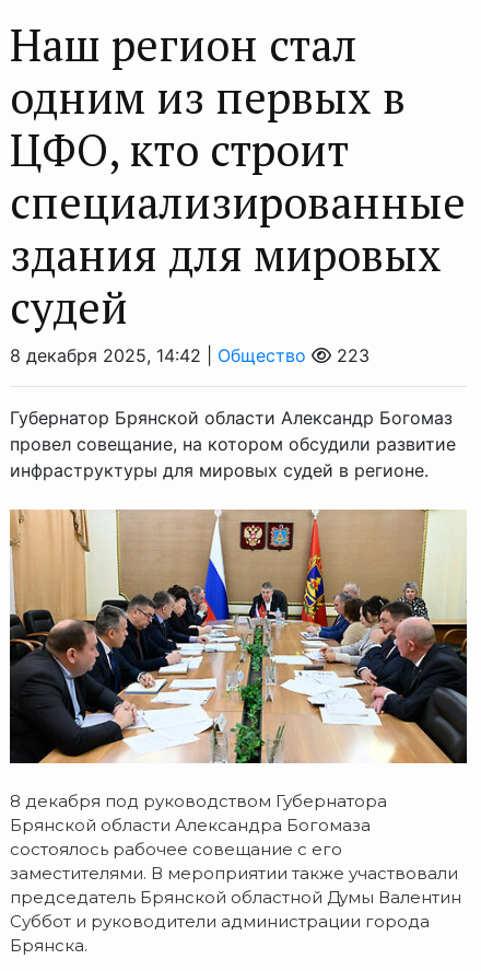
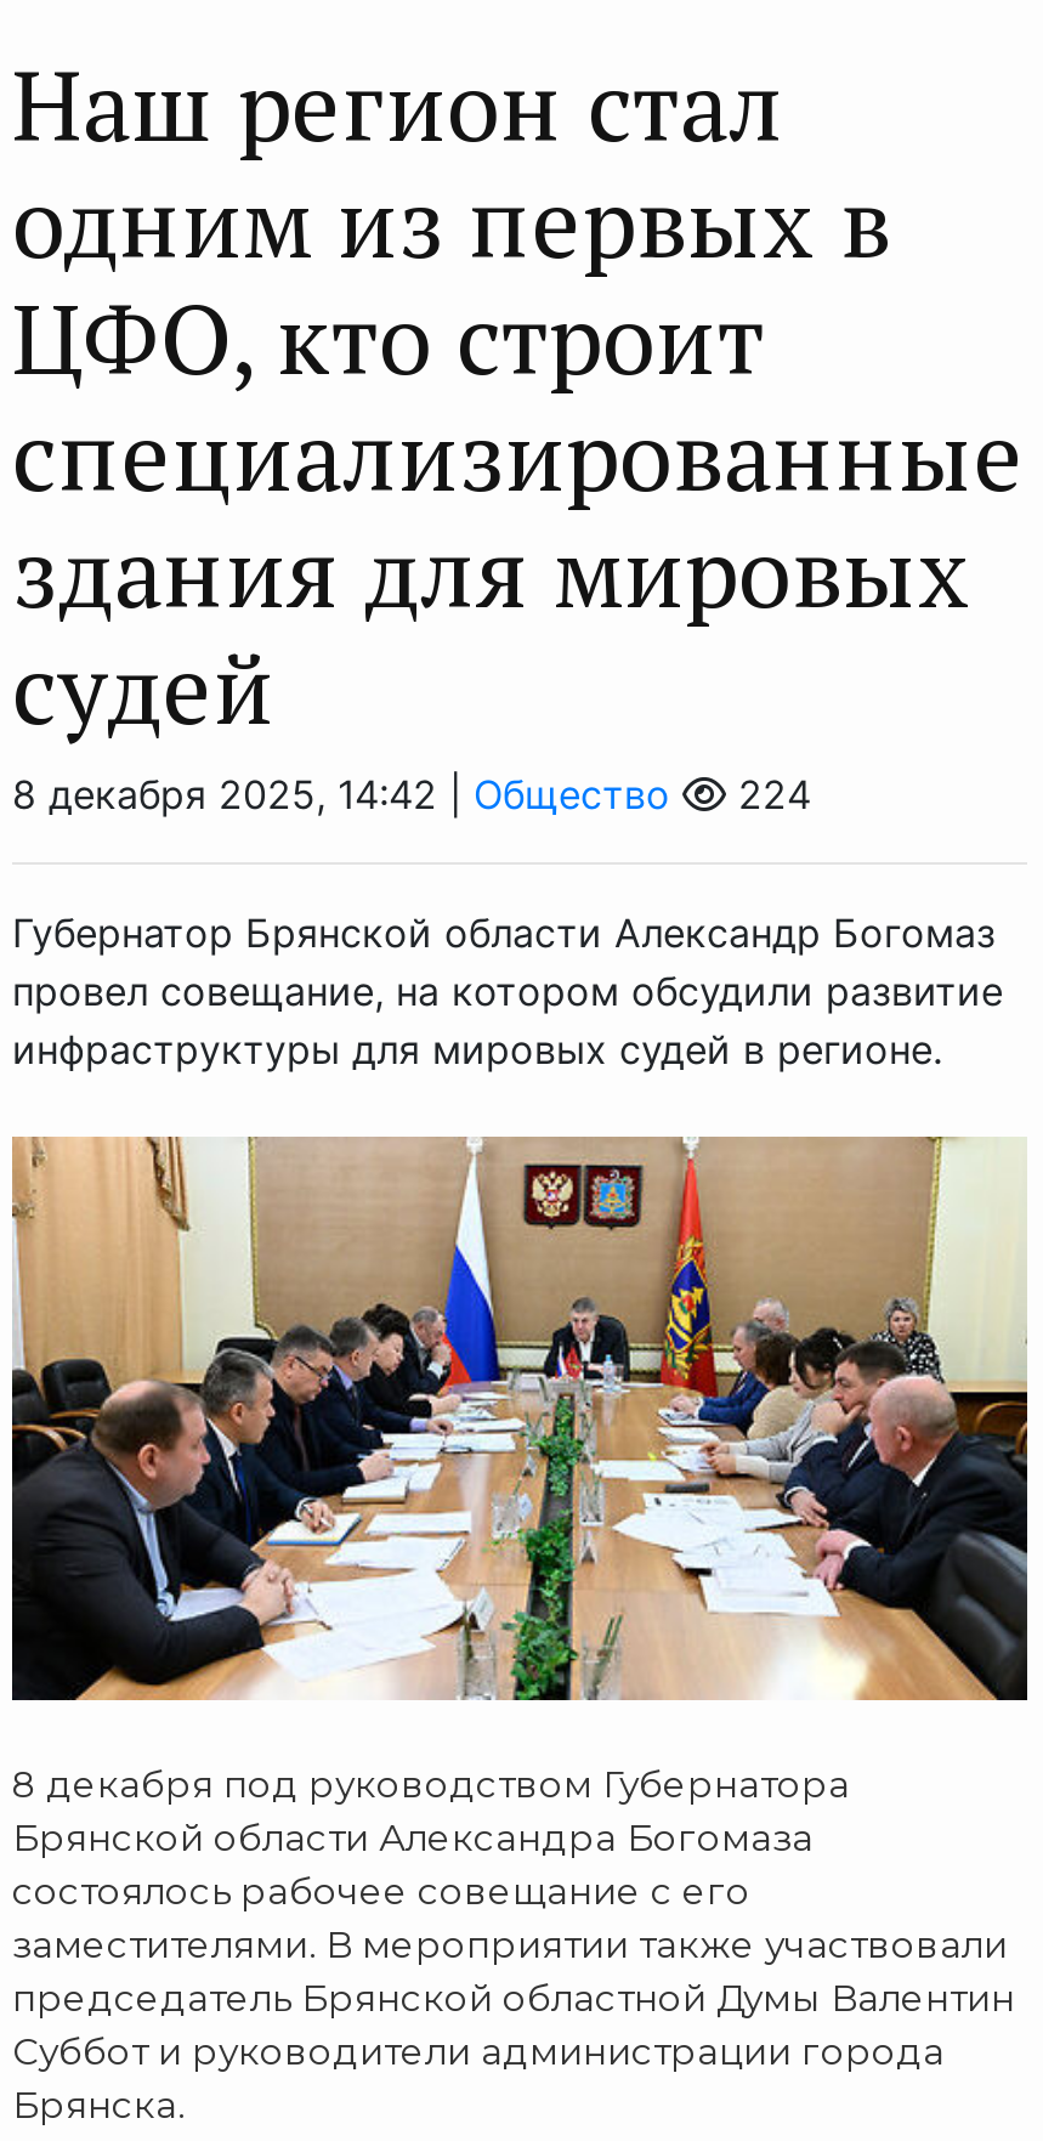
- 223
+ 224
